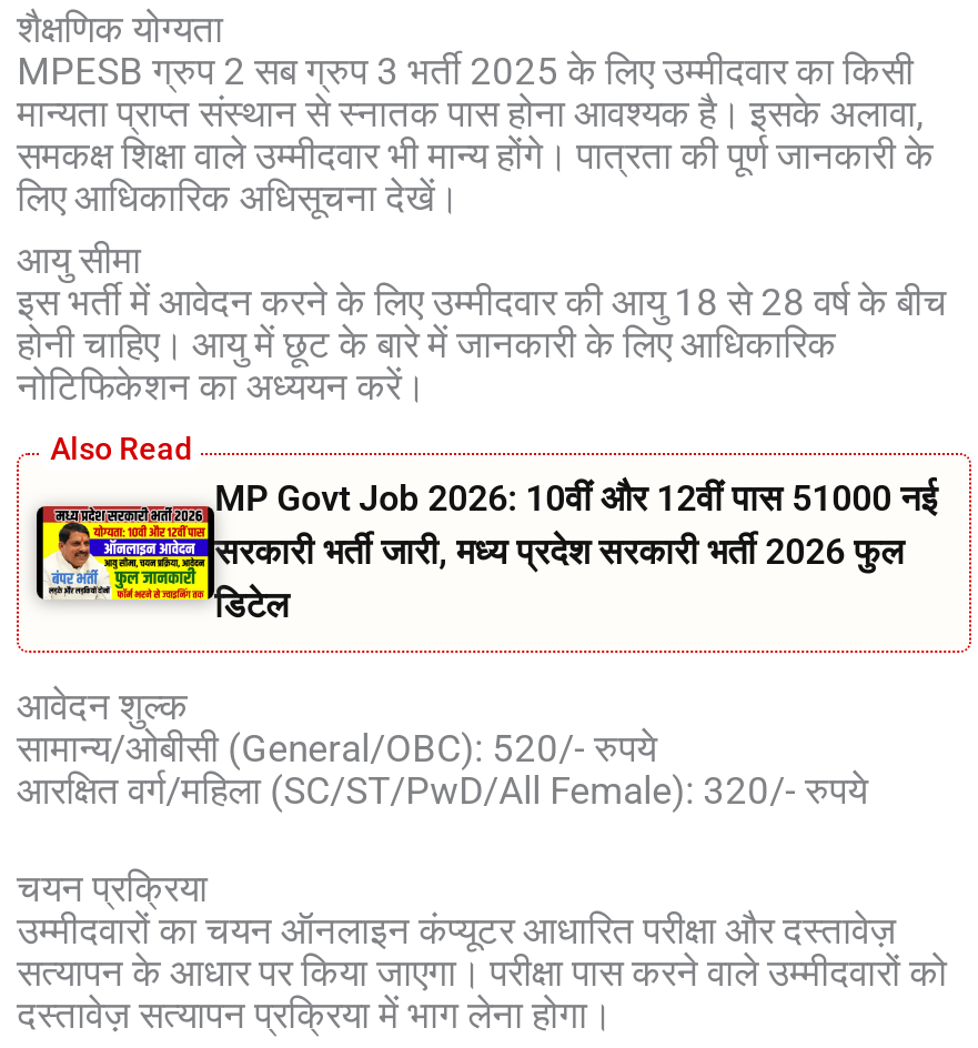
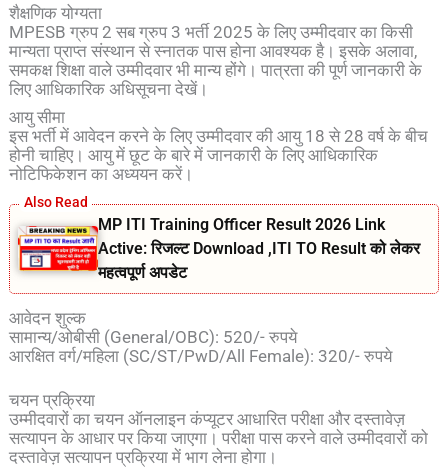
- [image]
- MP Govt Job 2026: 10वीं और 12वीं पास 51000 नई
- सरकारी भर्ती जारी, मध्य प्रदेश सरकारी भर्ती 2026 फुल
- डिटेल
+ [image]
+ MP ITI Training Officer Result 2026 Link
+ Active: रिजल्ट Download ,ITI TO Result को लेकर
+ महत्वपूर्ण अपडेट
